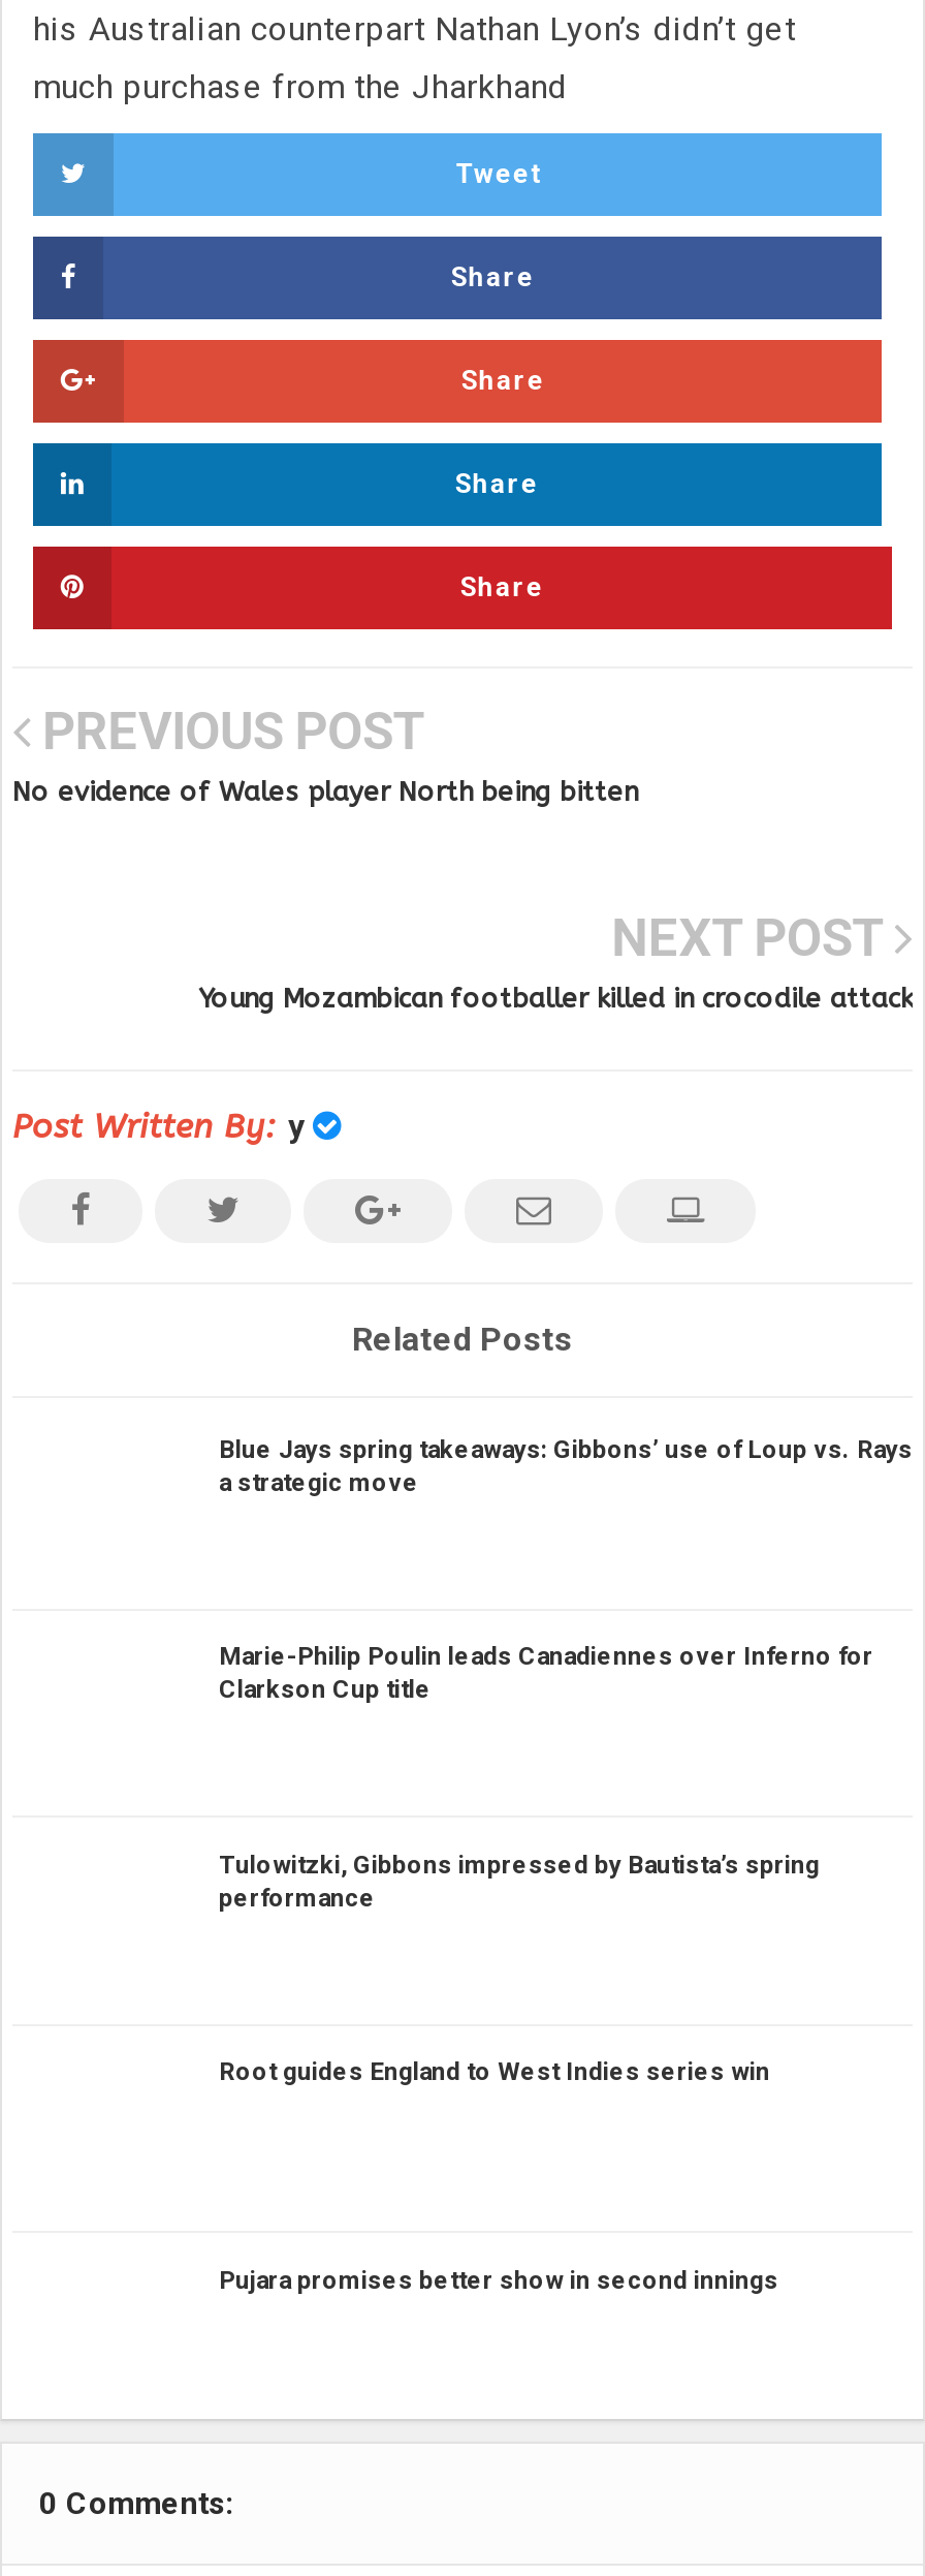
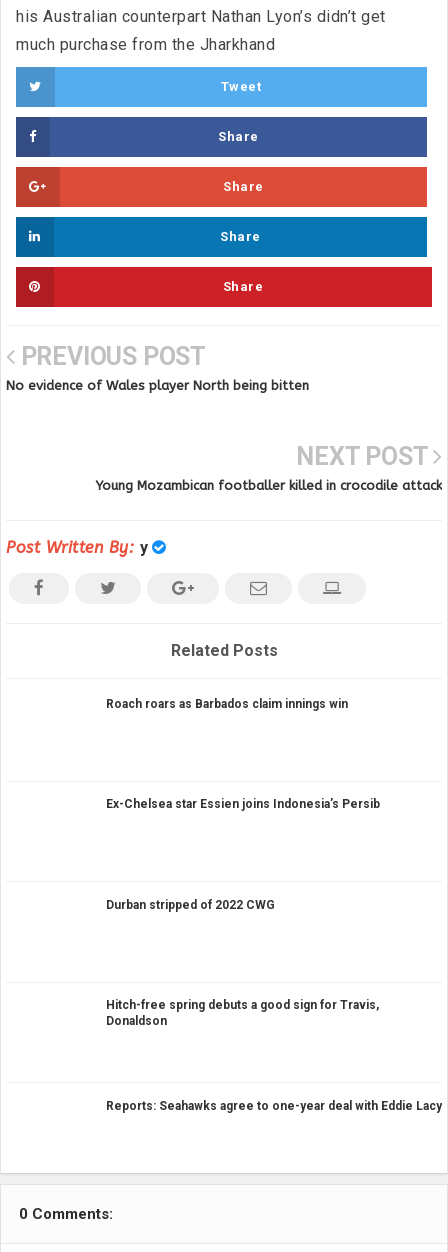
- Blue Jays spring takeaways: Gibbons’ use of Loup vs. Rays
- a strategic move
+ Roach roars as Barbados claim innings win

- Marie-Philip Poulin leads Canadiennes over Inferno for
- Clarkson Cup title
+ Ex-Chelsea star Essien joins Indonesia’s Persib

- Tulowitzki, Gibbons impressed by Bautista’s spring
- performance
+ Durban stripped of 2022 CWG

- Root guides England to West Indies series win
+ Hitch-free spring debuts a good sign for Travis,
+ Donaldson

- Pujara promises better show in second innings
+ Reports: Seahawks agree to one-year deal with Eddie Lacy
